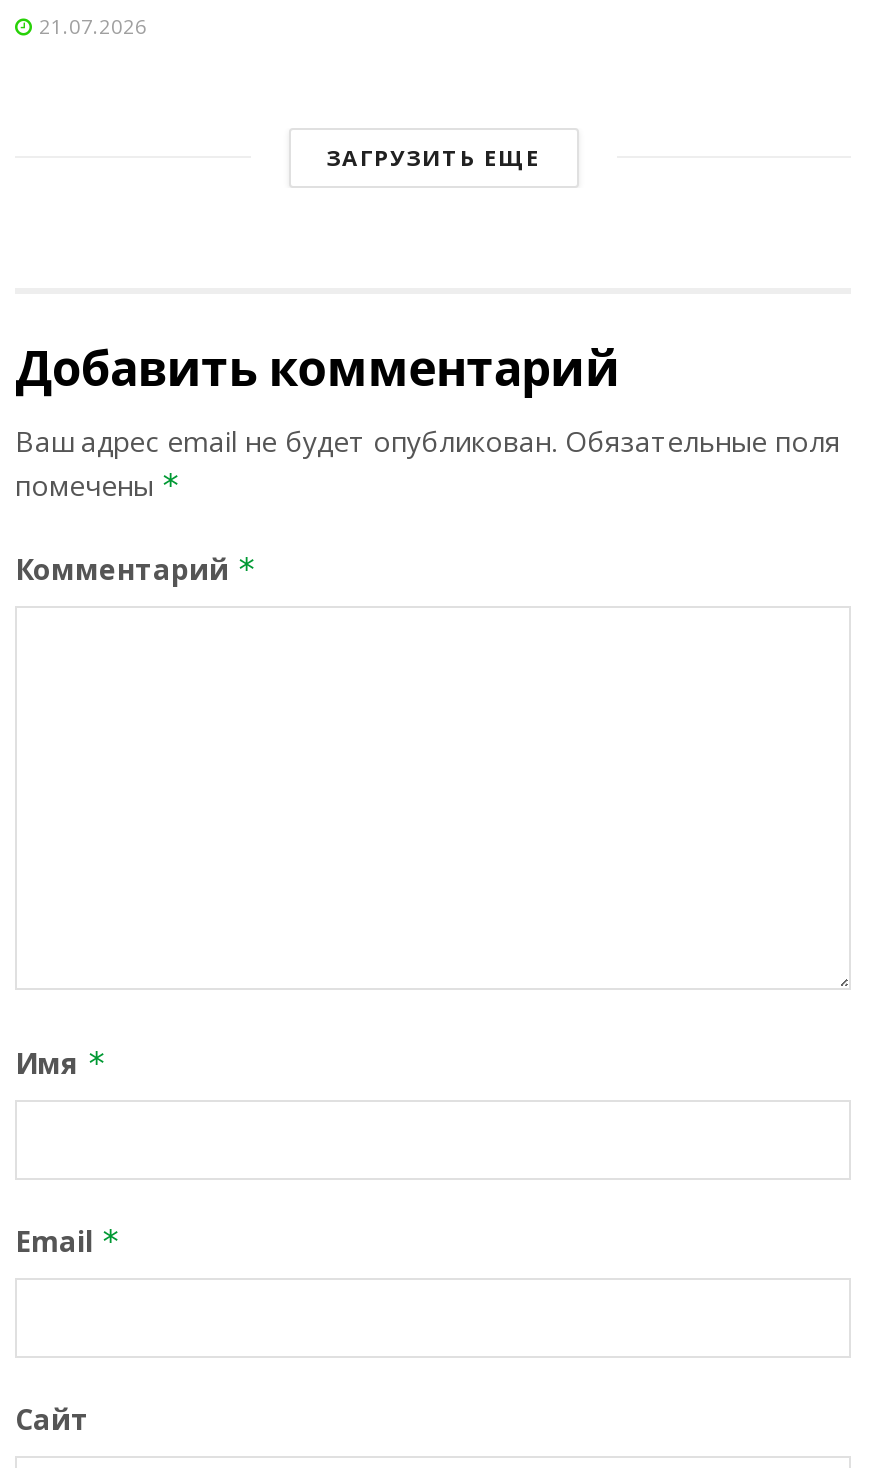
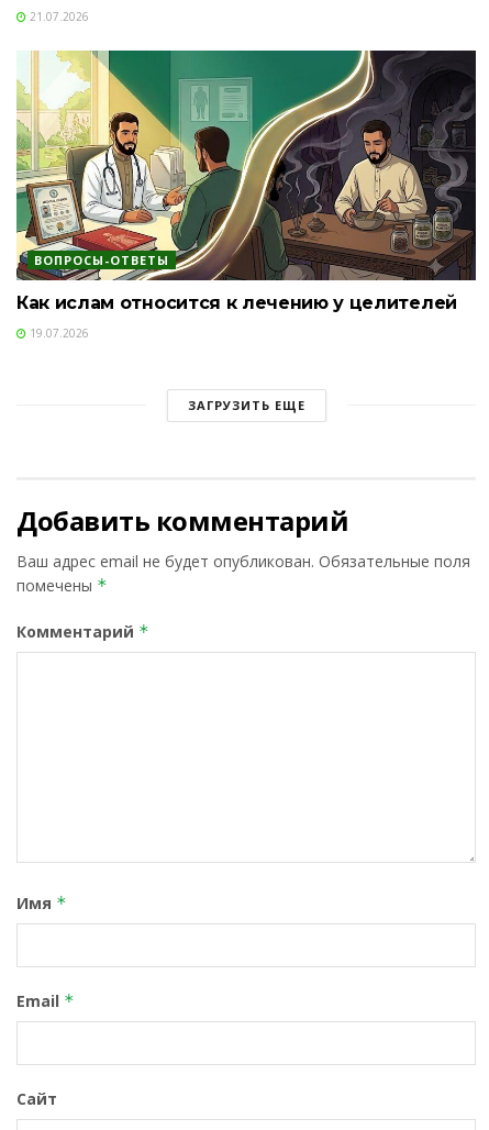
+ [image]
+ ВОПРОСЫ-ОТВЕТЫ
+ Как ислам относится к лечению у целителей
+ 19.07.2026
